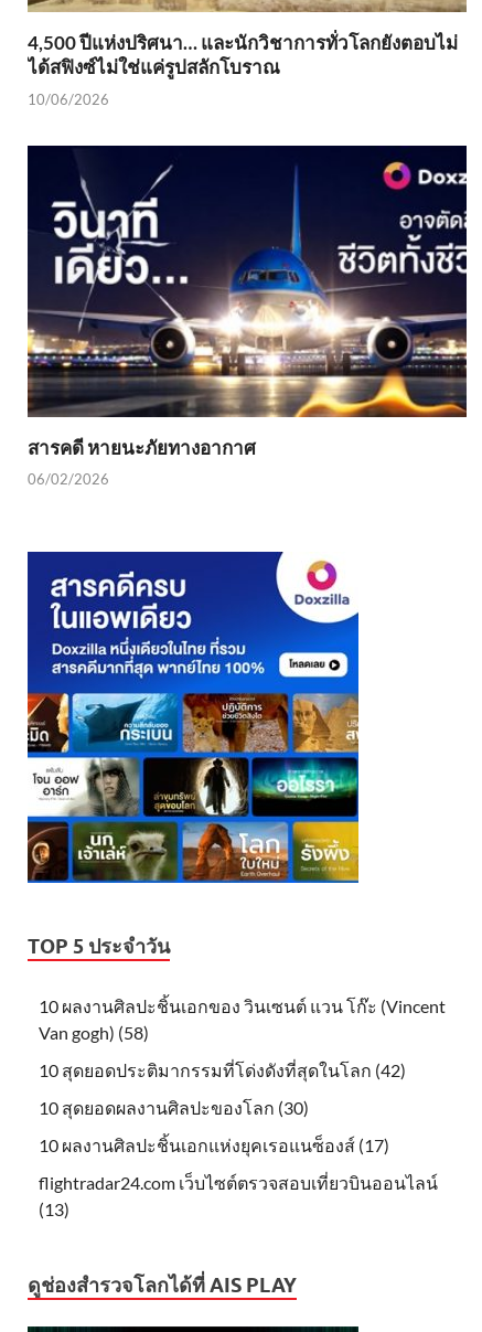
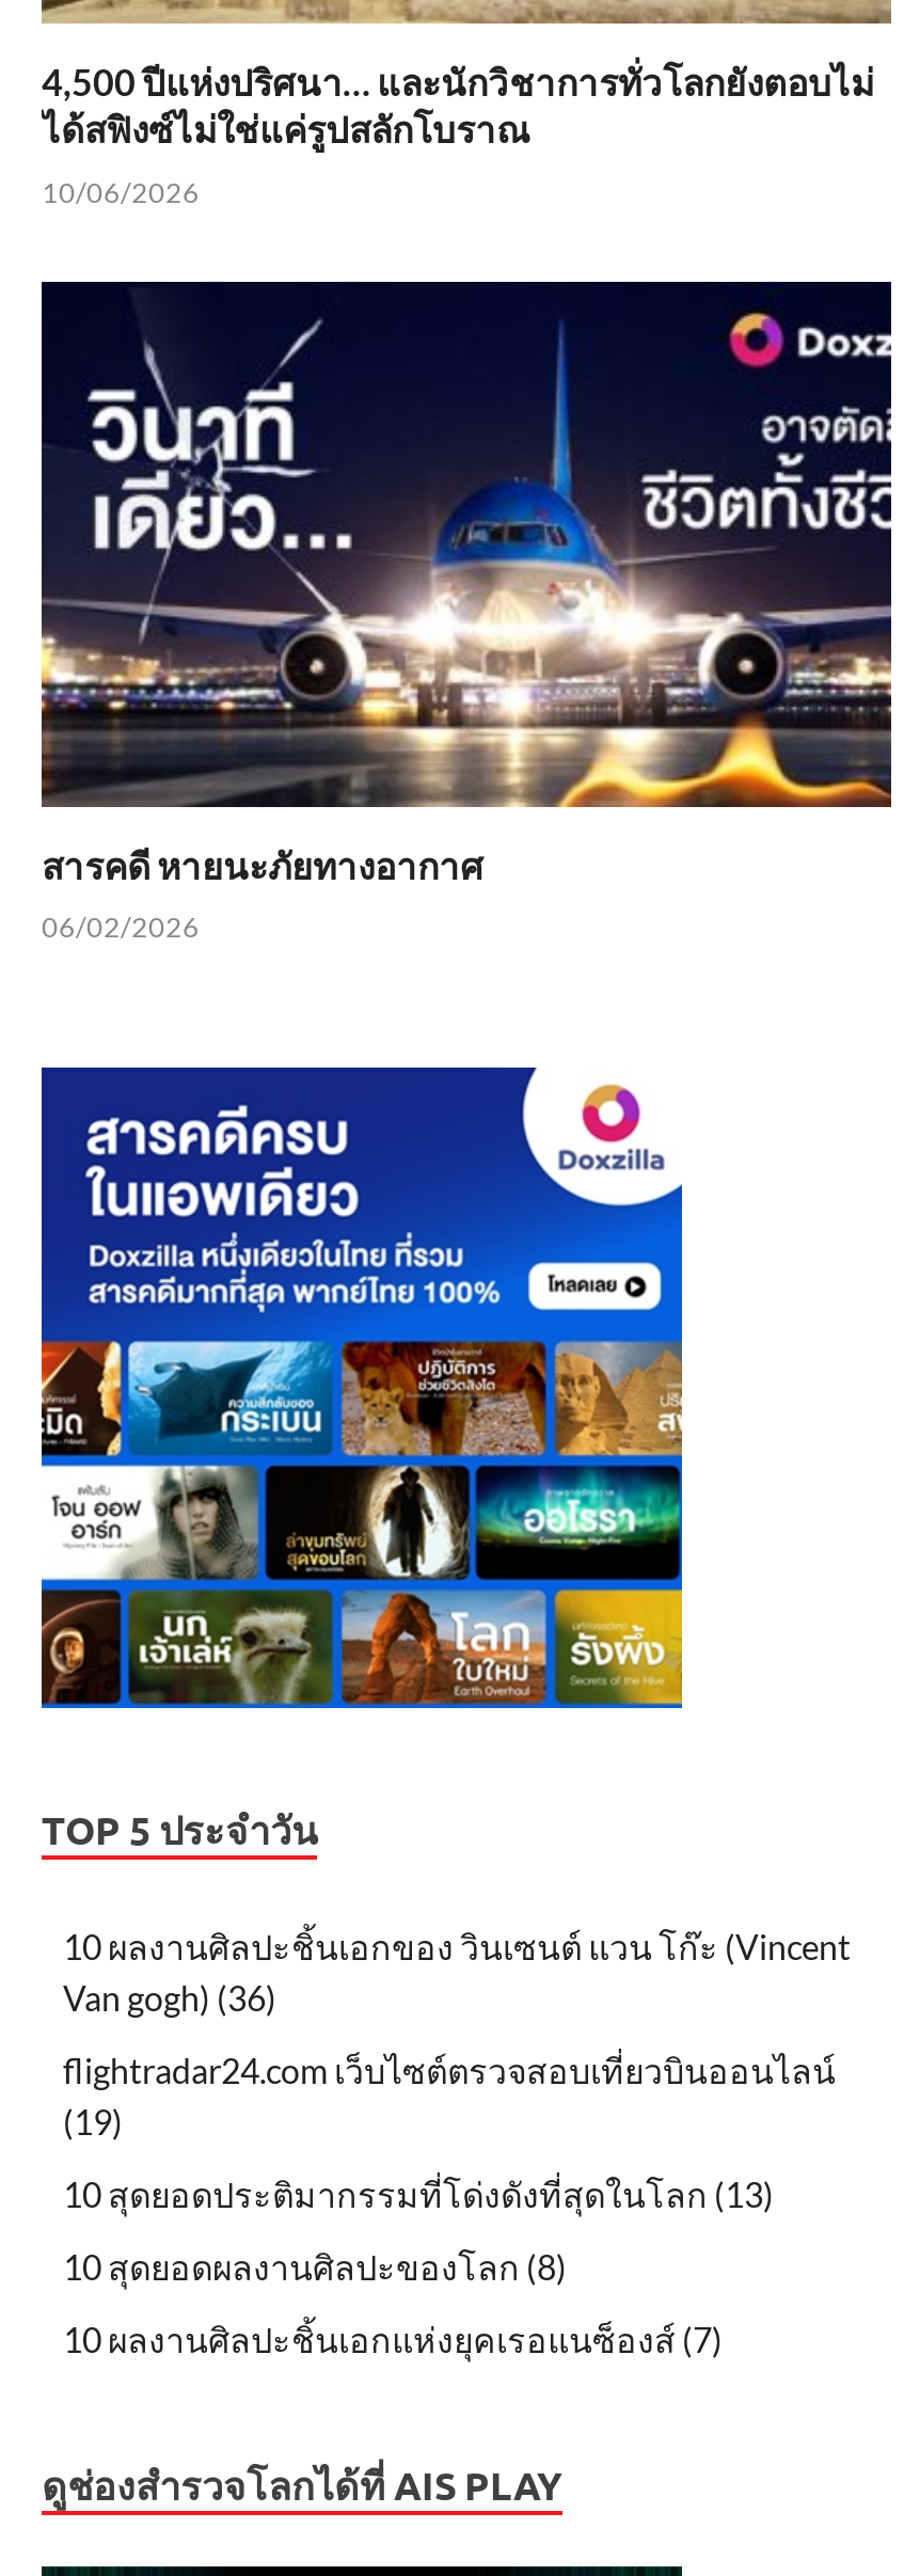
- Van gogh) (58)
- 10 สุดยอดประติมากรรมที่โด่งดังที่สุดในโลก (42)
- 10 สุดยอดผลงานศิลปะของโลก (30)
- 10 ผลงานศิลปะชิ้นเอกแห่งยุคเรอแนซ็องส์ (17)
+ Van gogh) (36)

moved up: flightradar24.com เว็บไซต์ตรวจสอบเที่ยวบินออนไลน์

- (13)
+ (19)
+ 10 สุดยอดประติมากรรมที่โด่งดังที่สุดในโลก (13)
+ 10 สุดยอดผลงานศิลปะของโลก (8)
+ 10 ผลงานศิลปะชิ้นเอกแห่งยุคเรอแนซ็องส์ (7)
